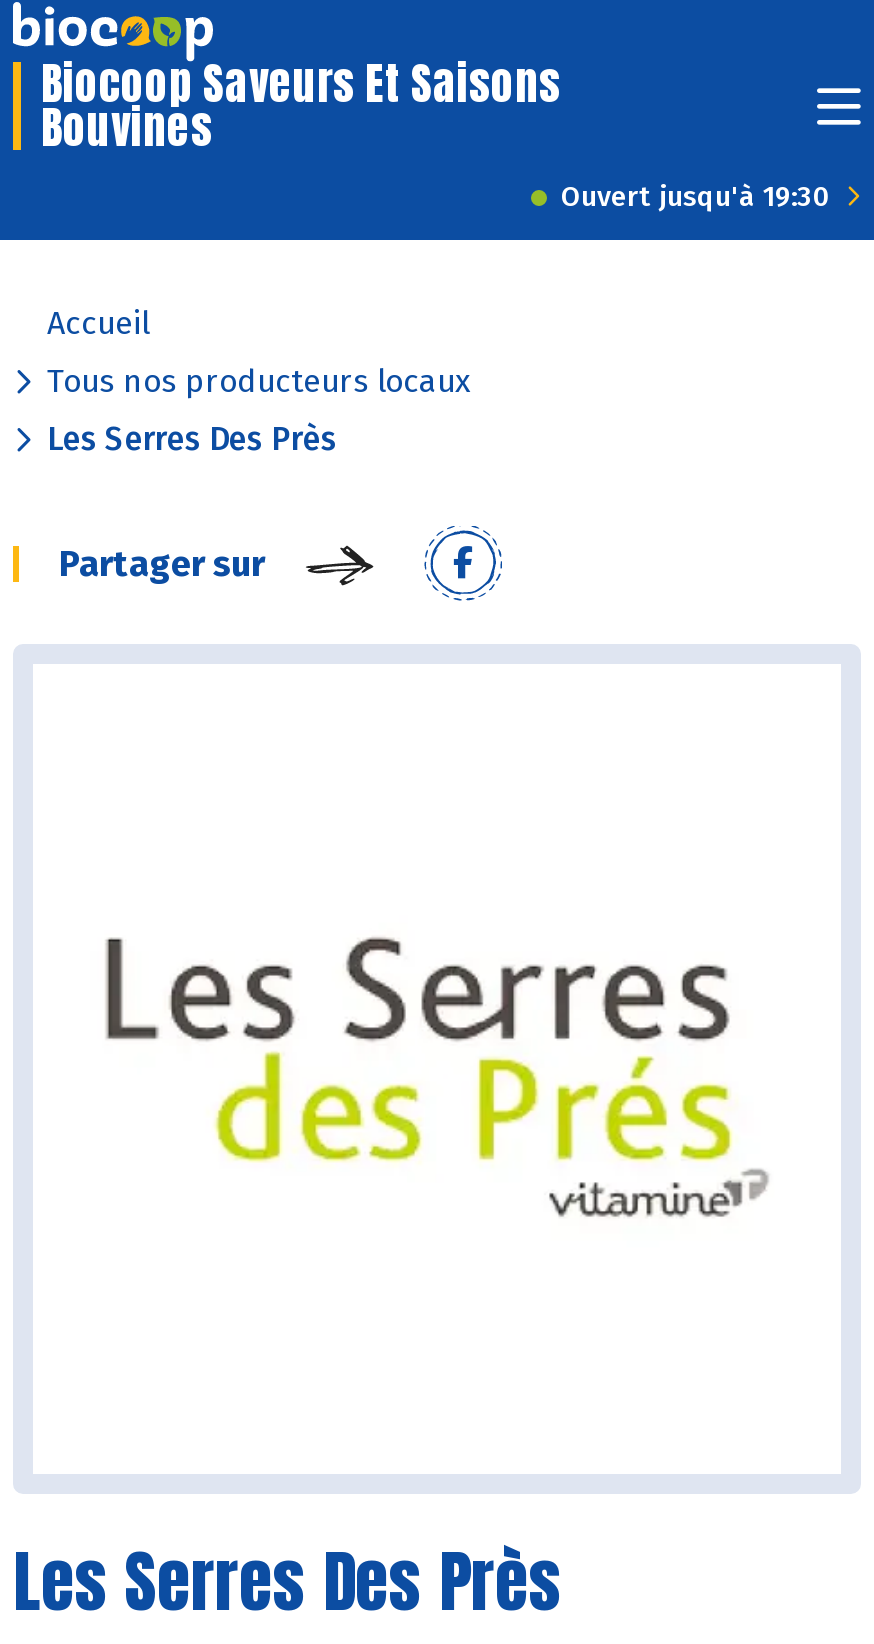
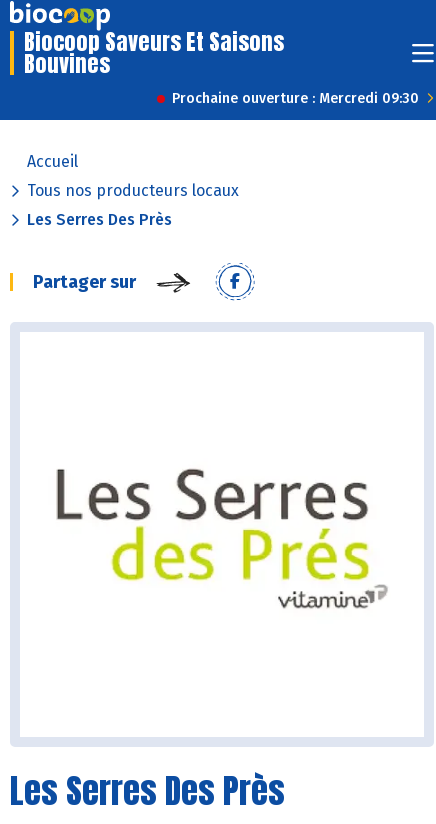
- Ouvert jusqu'à 19:30
+ Prochaine ouverture : Mercredi 09:30
